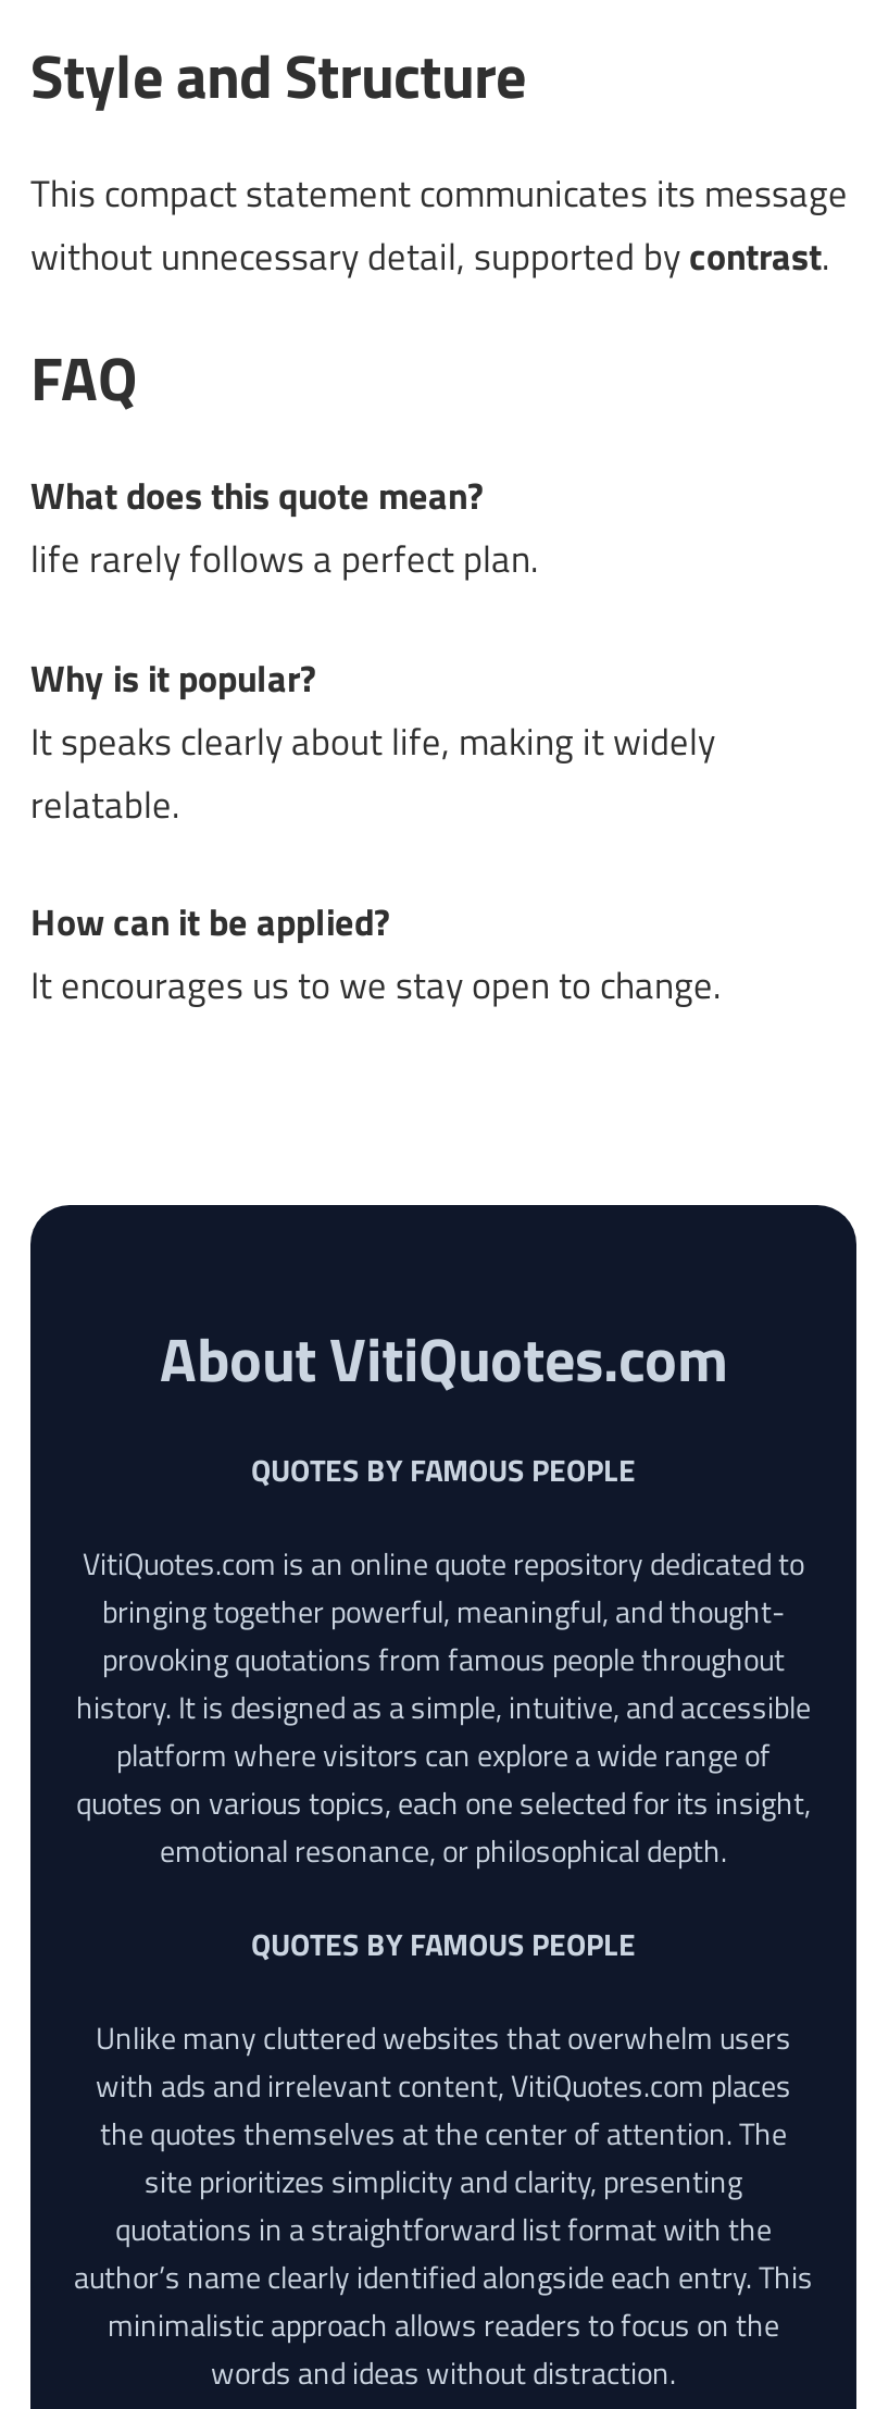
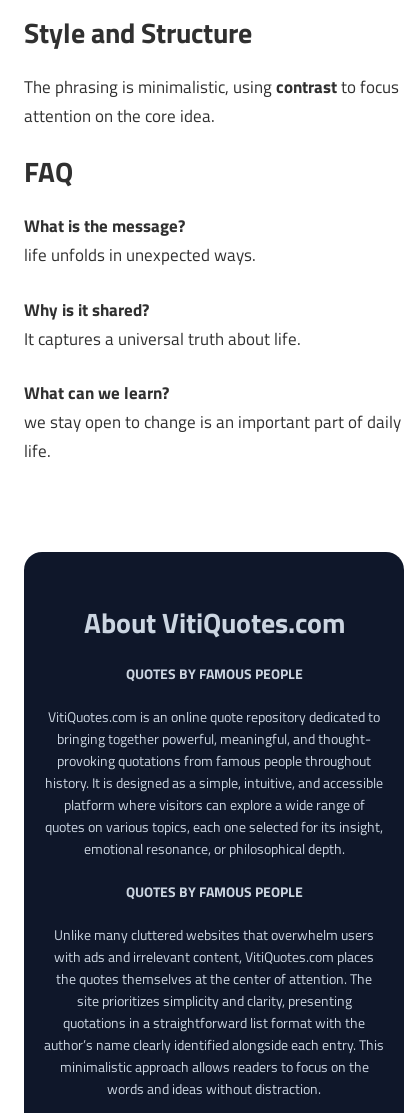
- This compact statement communicates its message
- without unnecessary detail, supported by contrast.
+ The phrasing is minimalistic, using contrast to focus
+ attention on the core idea.

- What does this quote mean?
- life rarely follows a perfect plan.
+ What is the message?
+ life unfolds in unexpected ways.

- Why is it popular?
- It speaks clearly about life, making it widely
- relatable.
+ Why is it shared?
+ It captures a universal truth about life.

- How can it be applied?
- It encourages us to we stay open to change.
+ What can we learn?
+ we stay open to change is an important part of daily
+ life.
